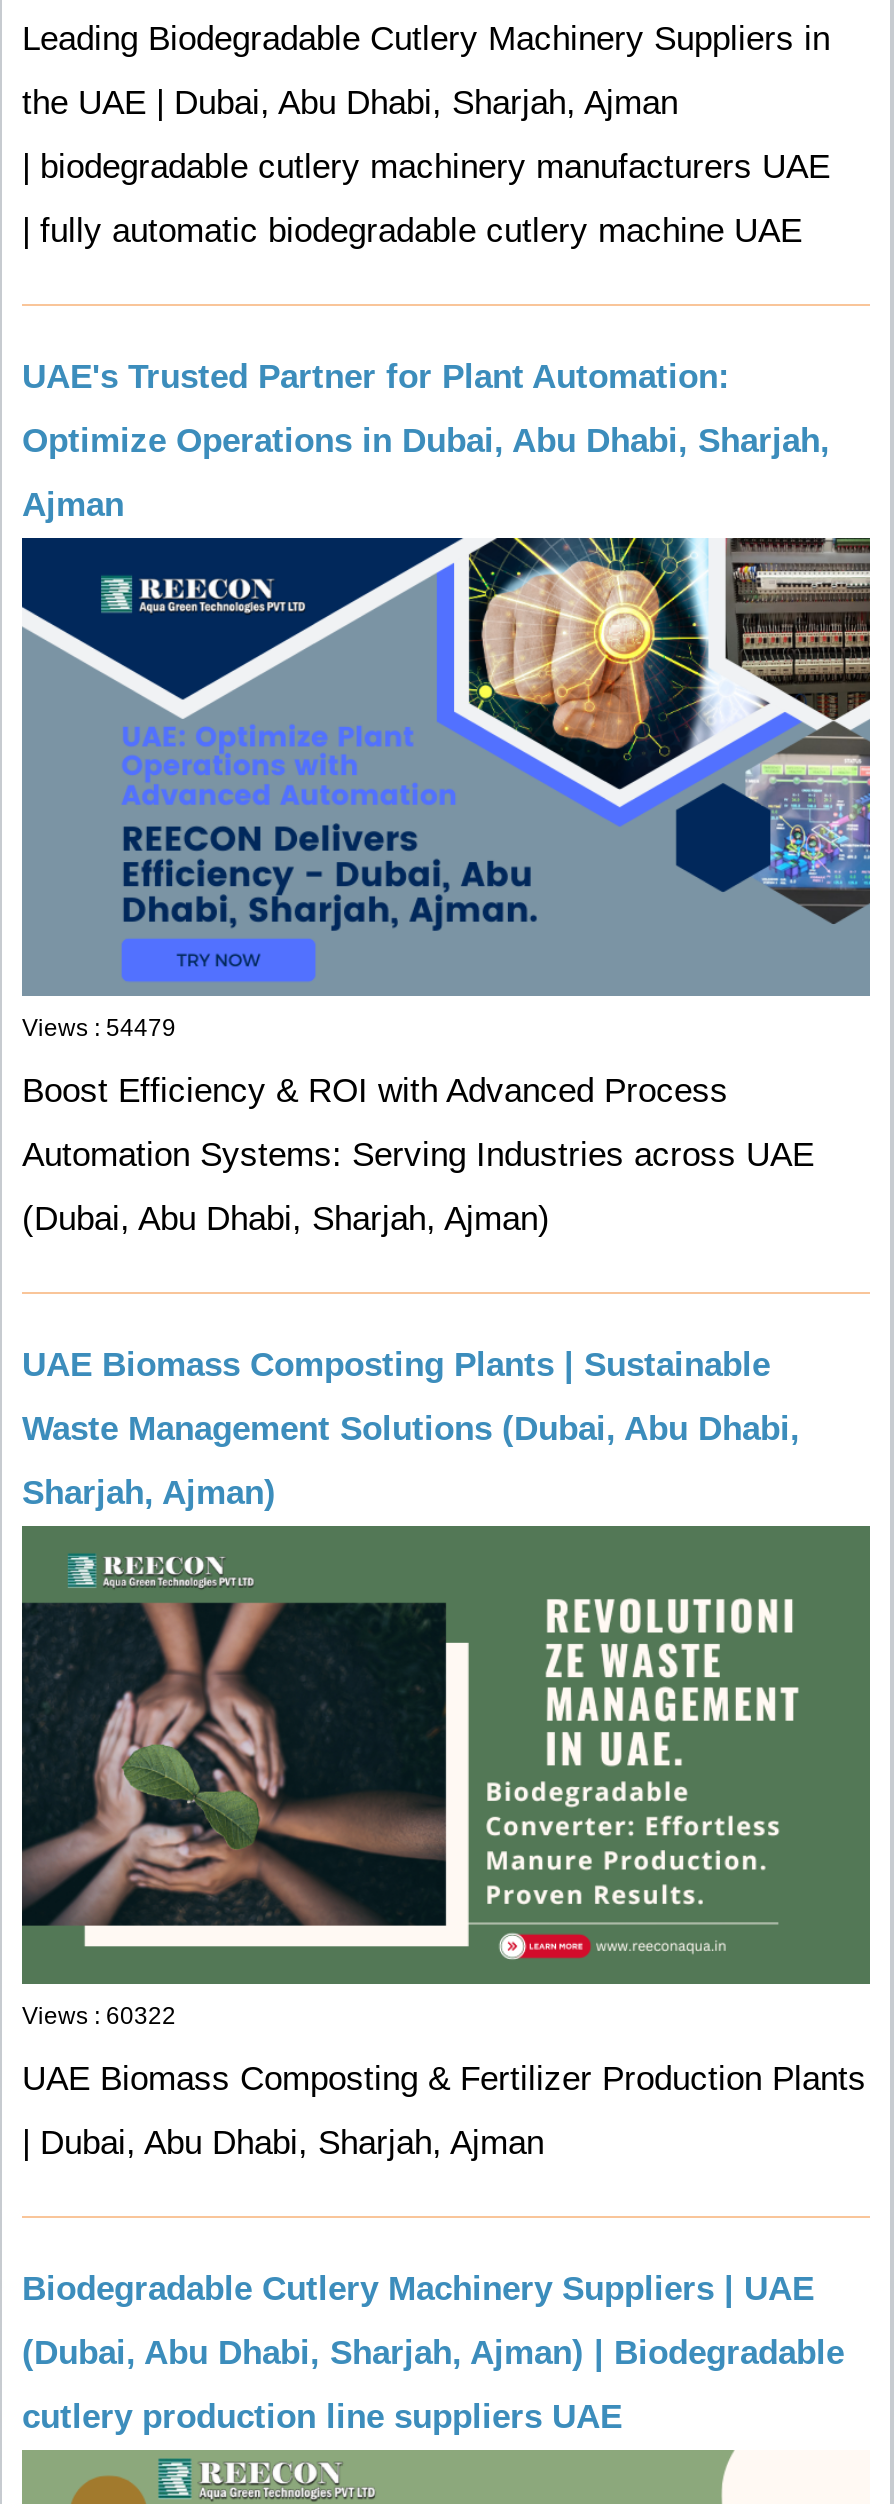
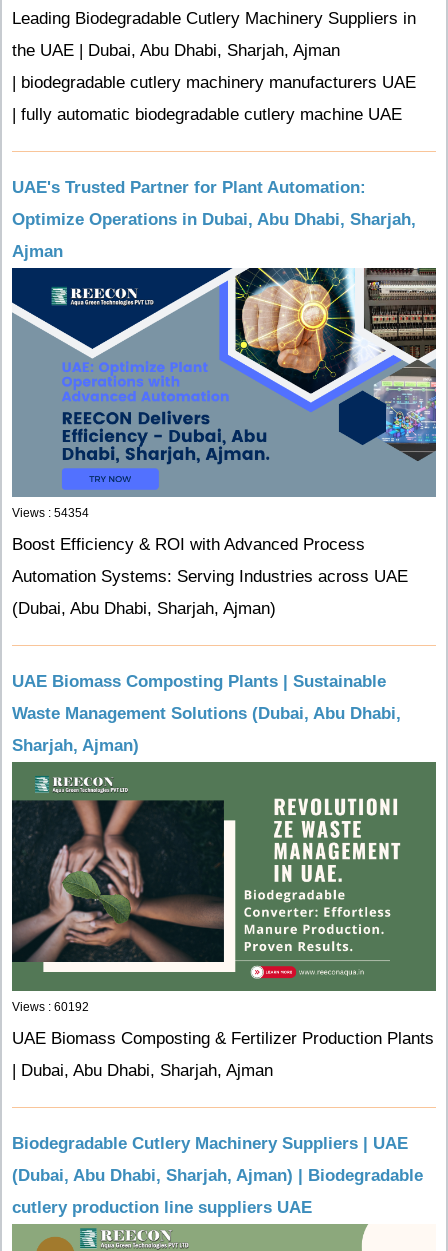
- Views : 54479
+ Views : 54354

- Views : 60322
+ Views : 60192
